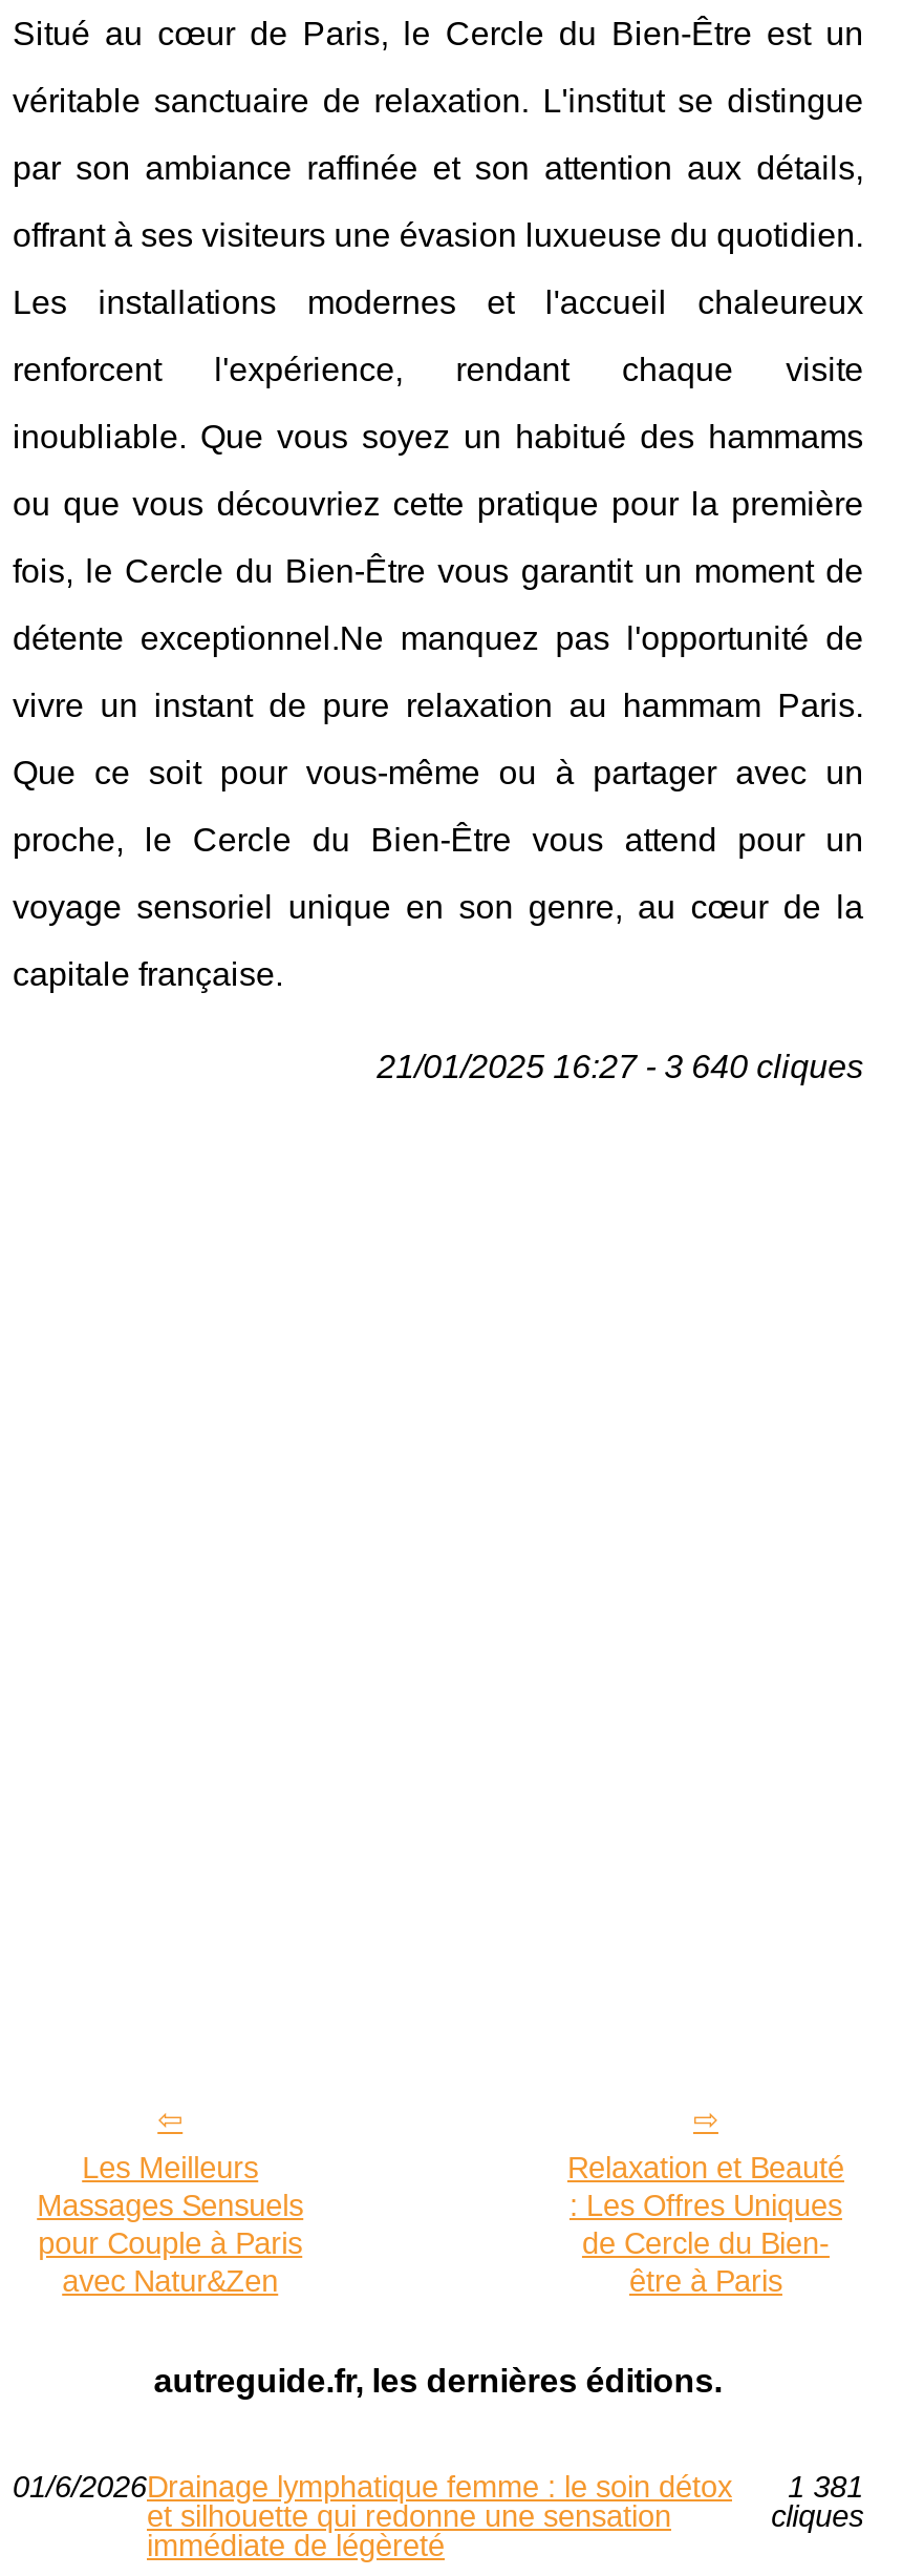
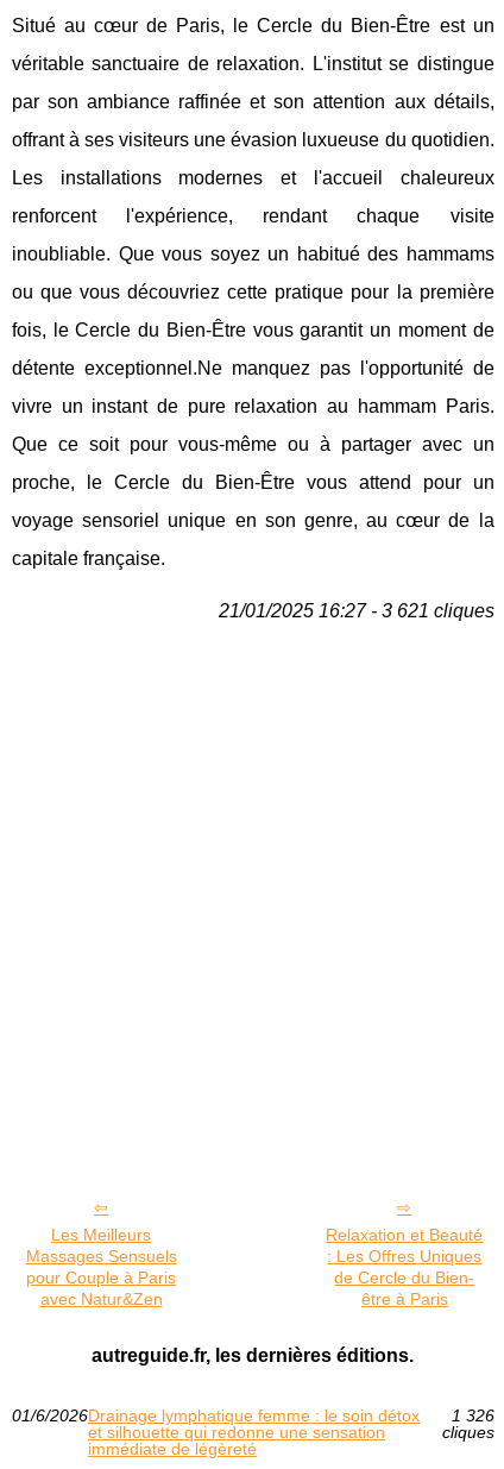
- 21/01/2025 16:27 - 3 640 cliques
+ 21/01/2025 16:27 - 3 621 cliques

- 01/6/2026 Drainage lymphatique femme : le soin détox 1 381
+ 01/6/2026 Drainage lymphatique femme : le soin détox 1 326
